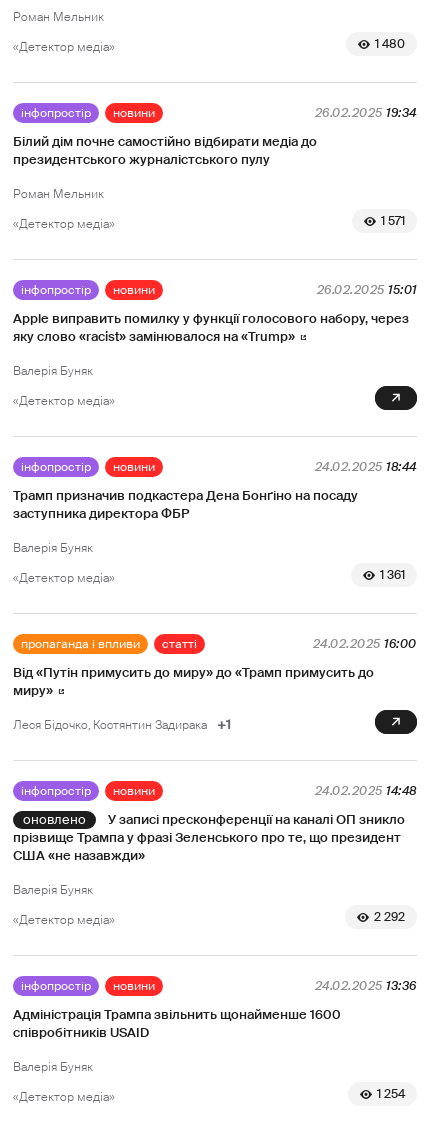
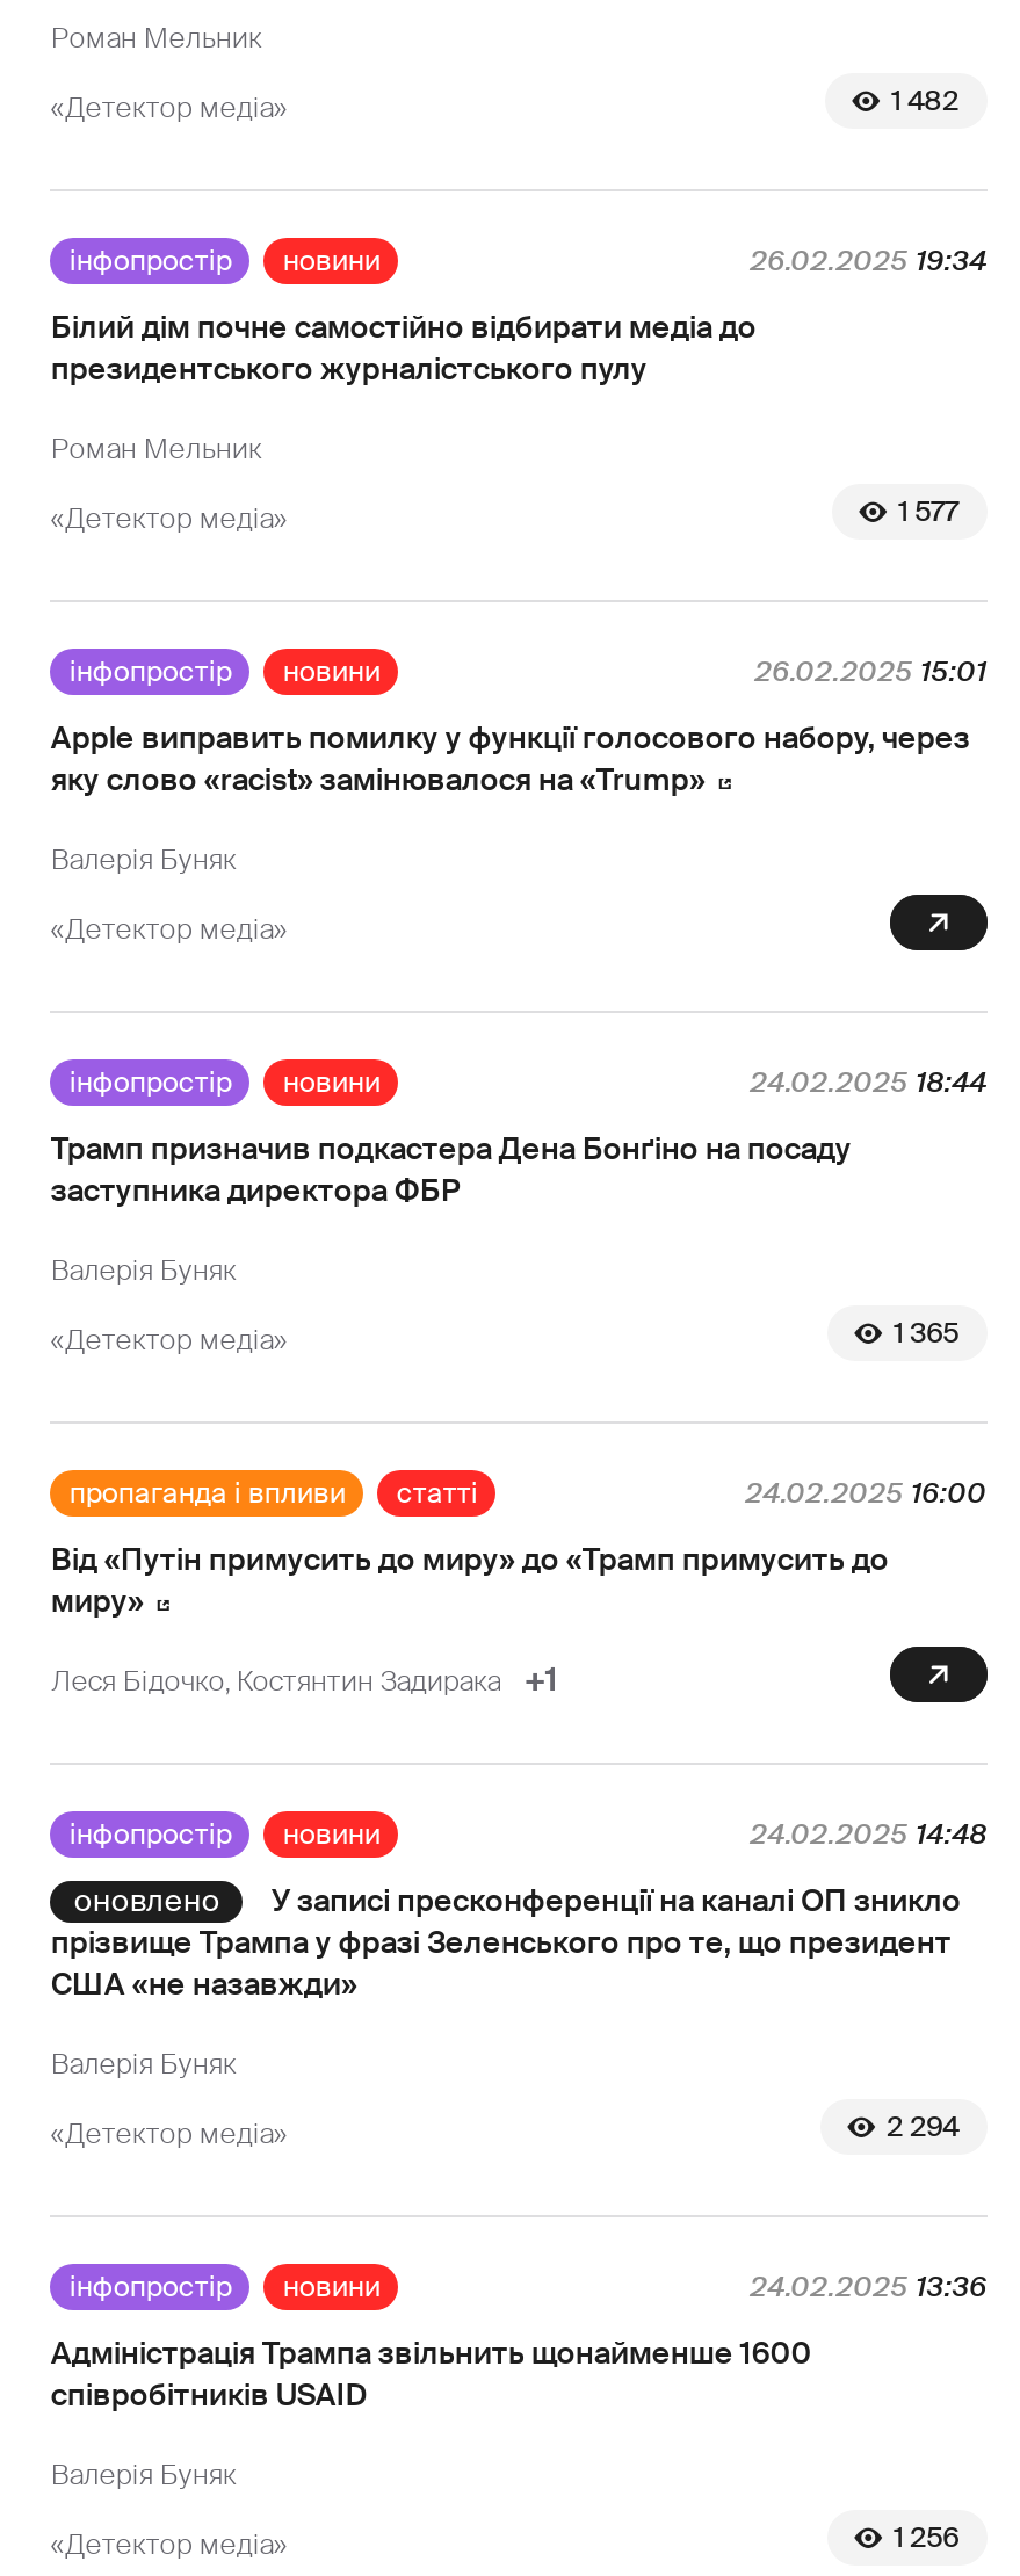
- 1 480
+ 1 482

- 1 571
+ 1 577

- 1 361
+ 1 365

- 2 292
+ 2 294

- 1 254
+ 1 256
